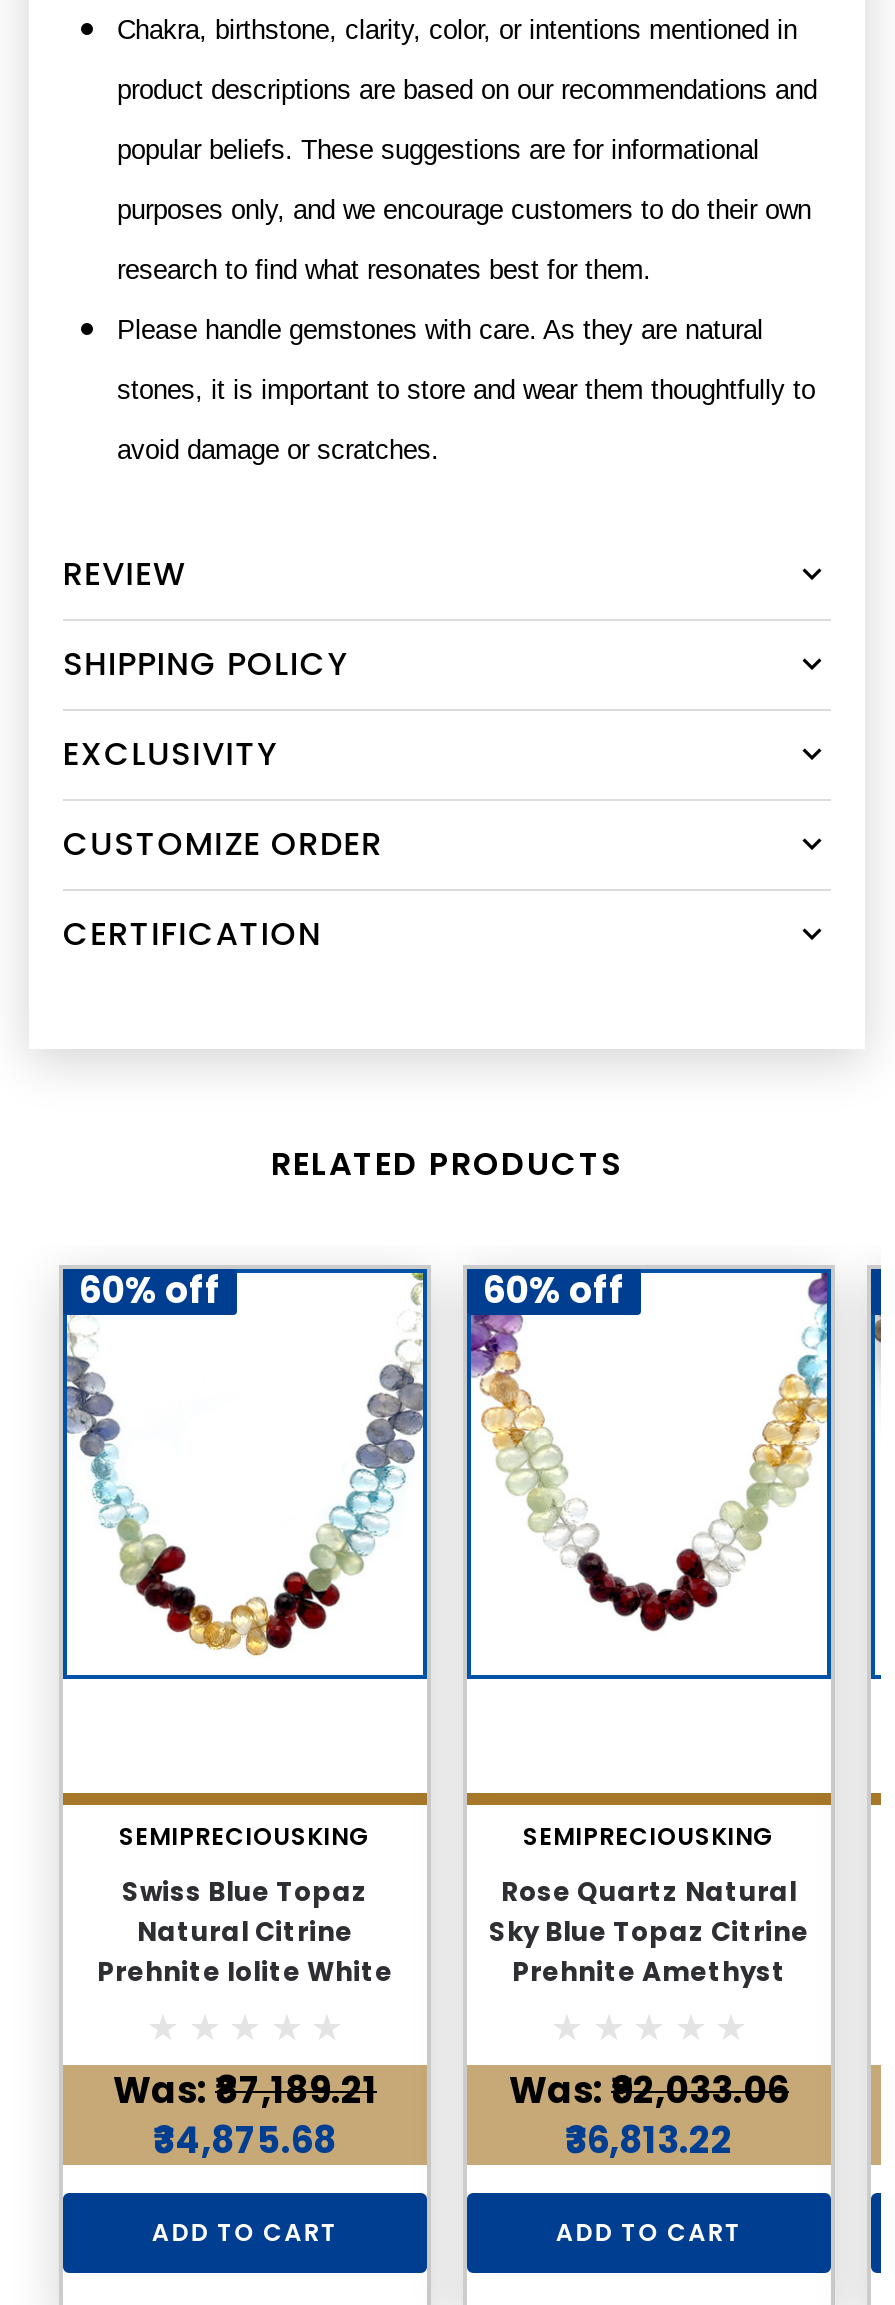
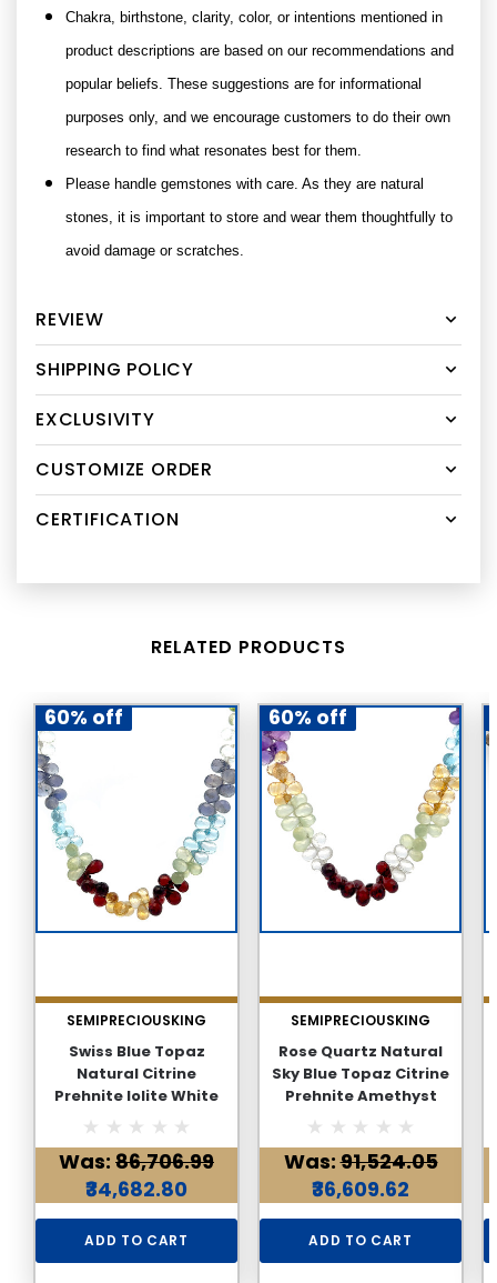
- Was: ₹87,189.21
+ Was: ₹86,706.99

- Was: ₹92,033.06
+ Was: ₹91,524.05

- ₹34,875.68
+ ₹34,682.80

- ₹36,813.22
+ ₹36,609.62
